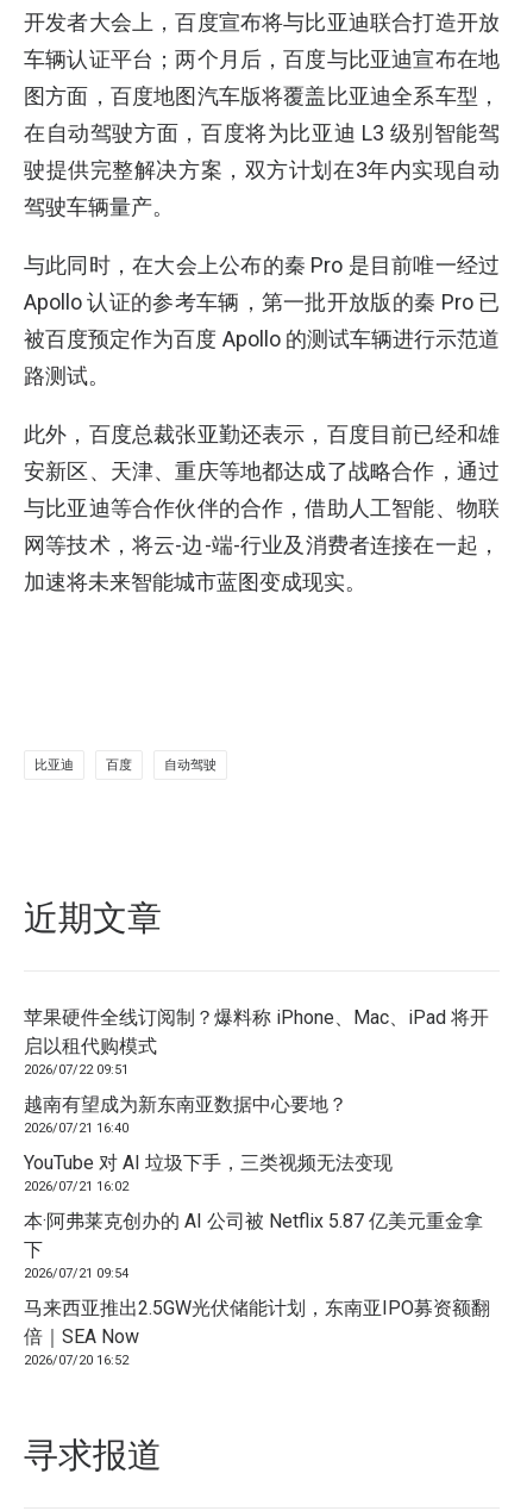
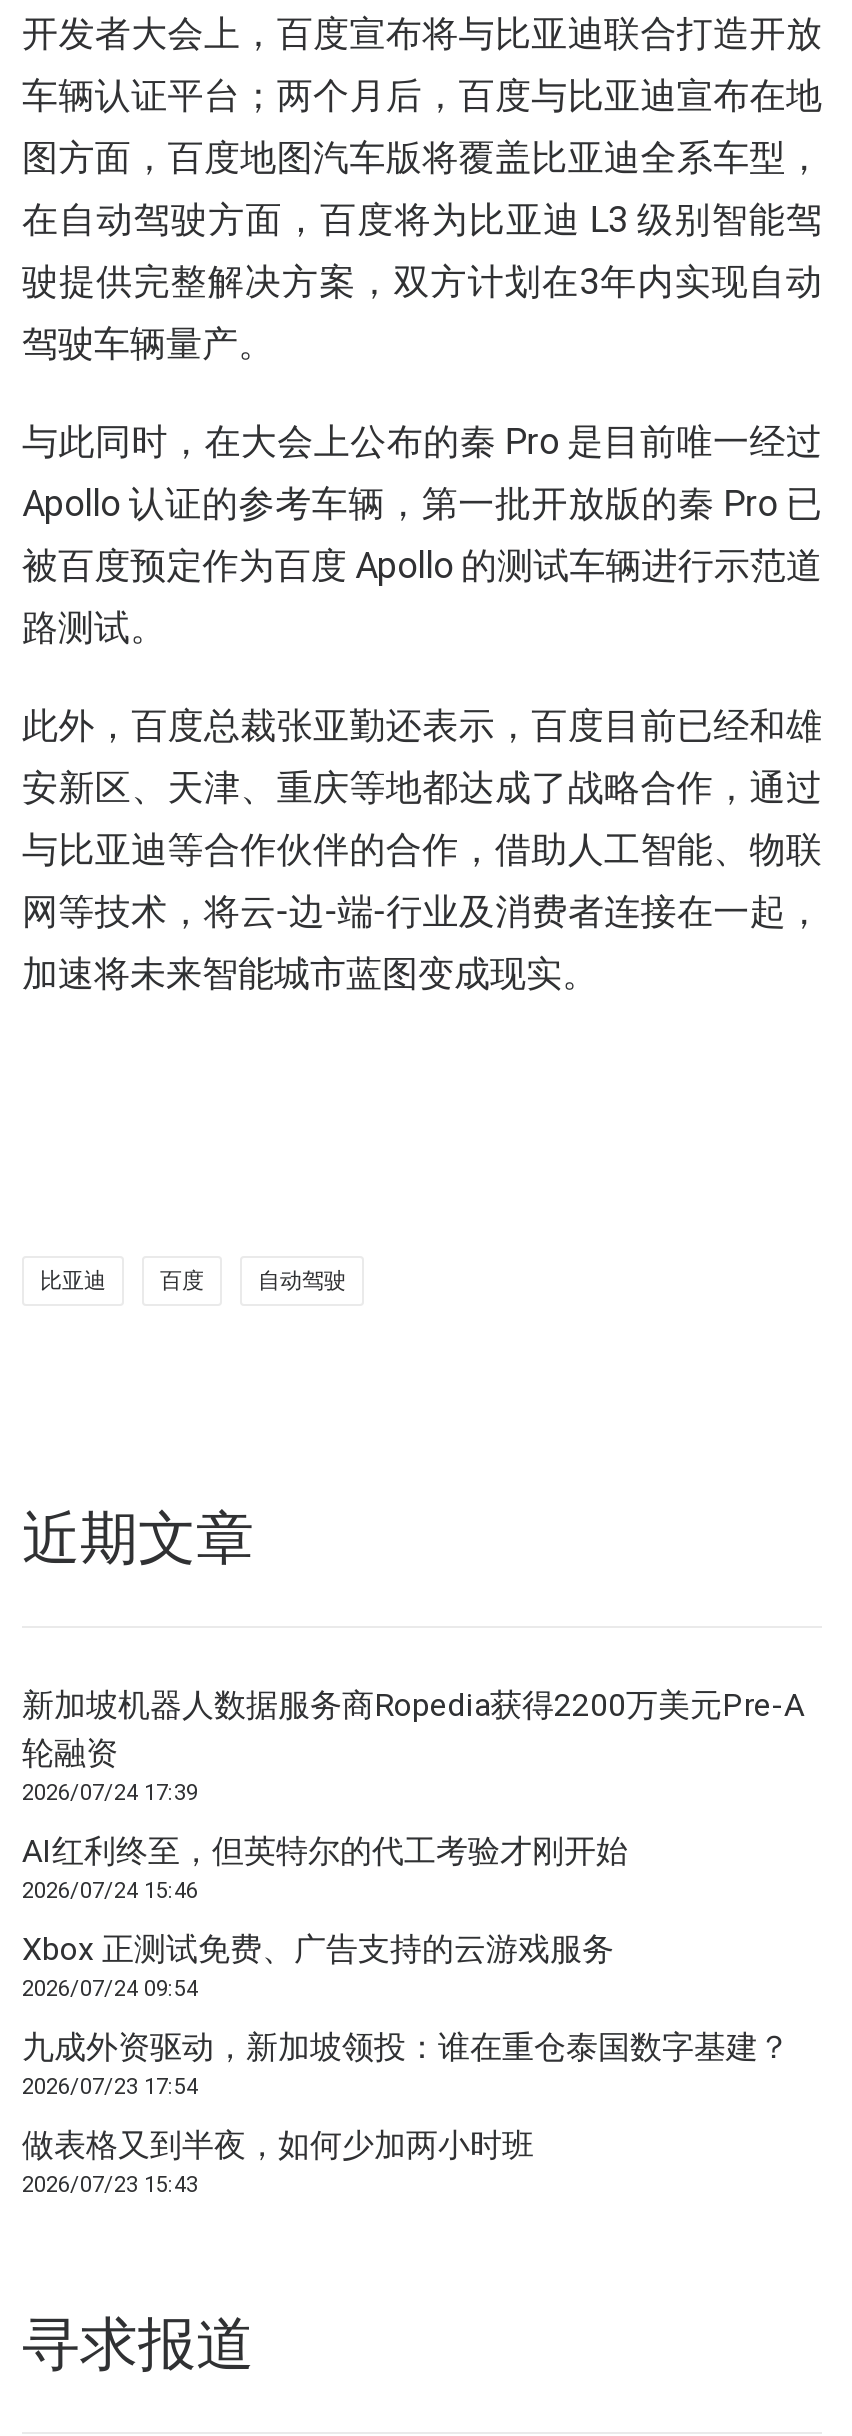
- 苹果硬件全线订阅制？爆料称 iPhone、Mac、iPad 将开
- 启以租代购模式
- 2026/07/22 09:51
+ 新加坡机器人数据服务商Ropedia获得2200万美元Pre-A
+ 轮融资
+ 2026/07/24 17:39

- 越南有望成为新东南亚数据中心要地？
- 2026/07/21 16:40
+ AI红利终至，但英特尔的代工考验才刚开始
+ 2026/07/24 15:46

- YouTube 对 AI 垃圾下手，三类视频无法变现
- 2026/07/21 16:02
+ Xbox 正测试免费、广告支持的云游戏服务
+ 2026/07/24 09:54

- 本·阿弗莱克创办的 AI 公司被 Netflix 5.87 亿美元重金拿
- 下
- 2026/07/21 09:54
+ 九成外资驱动，新加坡领投：谁在重仓泰国数字基建？
+ 2026/07/23 17:54

- 马来西亚推出2.5GW光伏储能计划，东南亚IPO募资额翻
- 倍｜SEA Now
- 2026/07/20 16:52
+ 做表格又到半夜，如何少加两小时班
+ 2026/07/23 15:43
